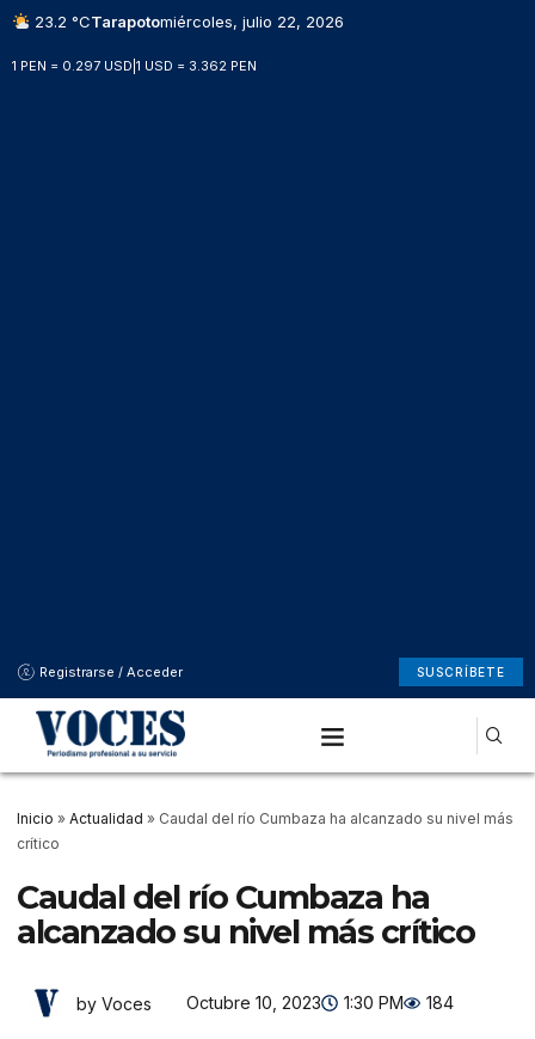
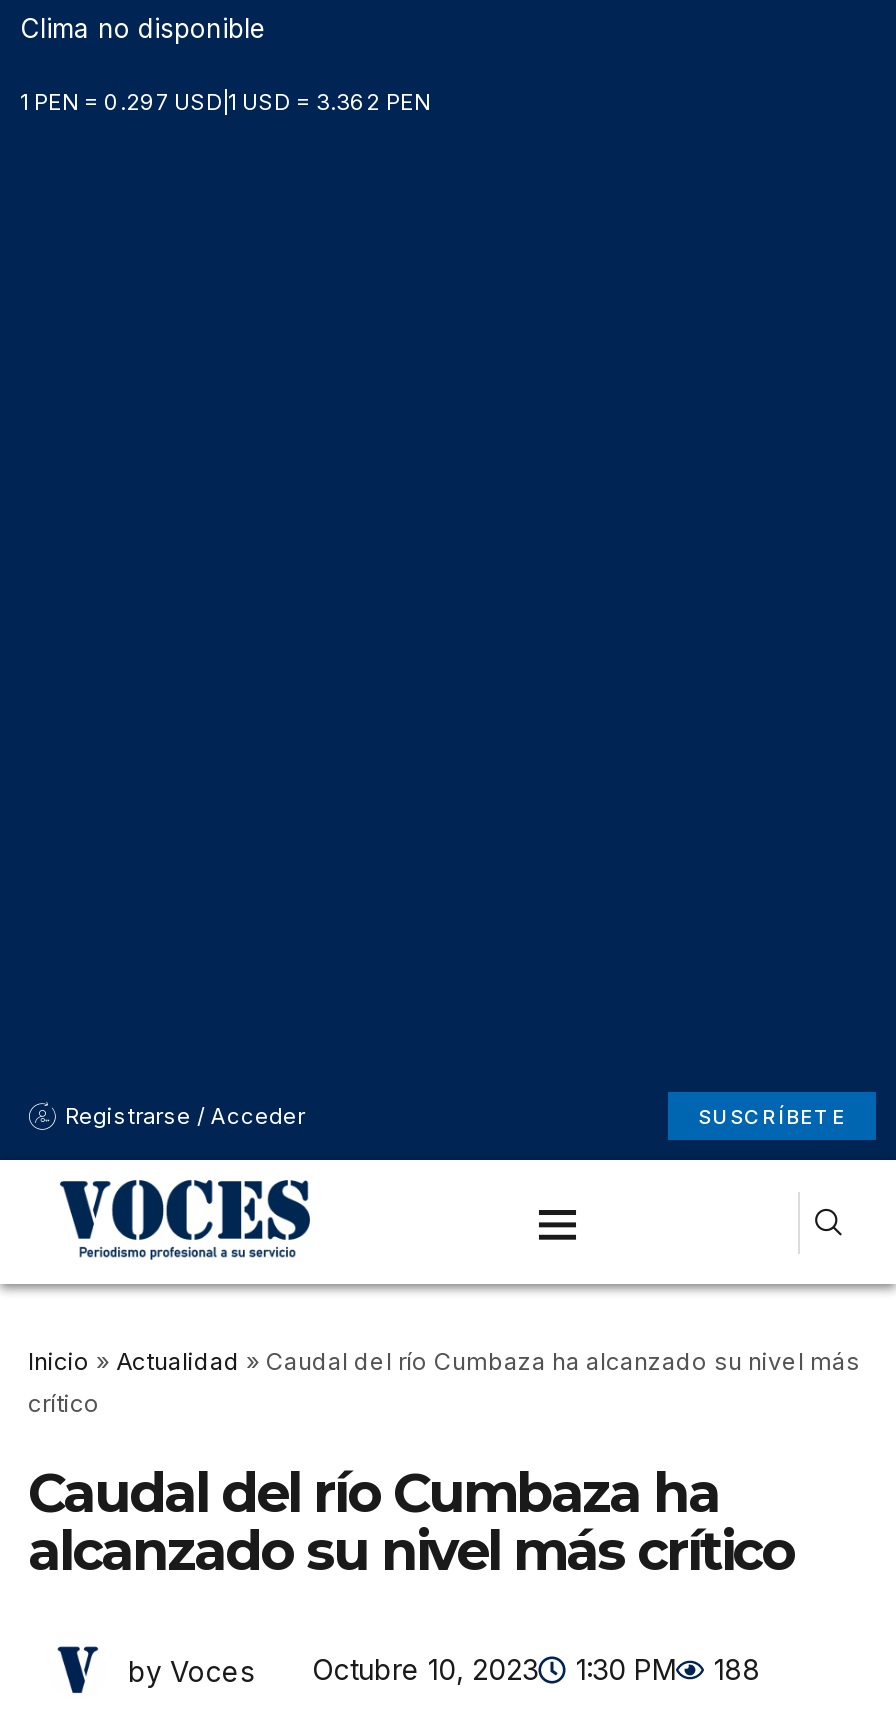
- 23.2 °CTarapotomiércoles, julio 22, 2026
+ Clima no disponible

- by Voces Octubre 10, 2023 1:30 PM 184
+ by Voces Octubre 10, 2023 1:30 PM 188
